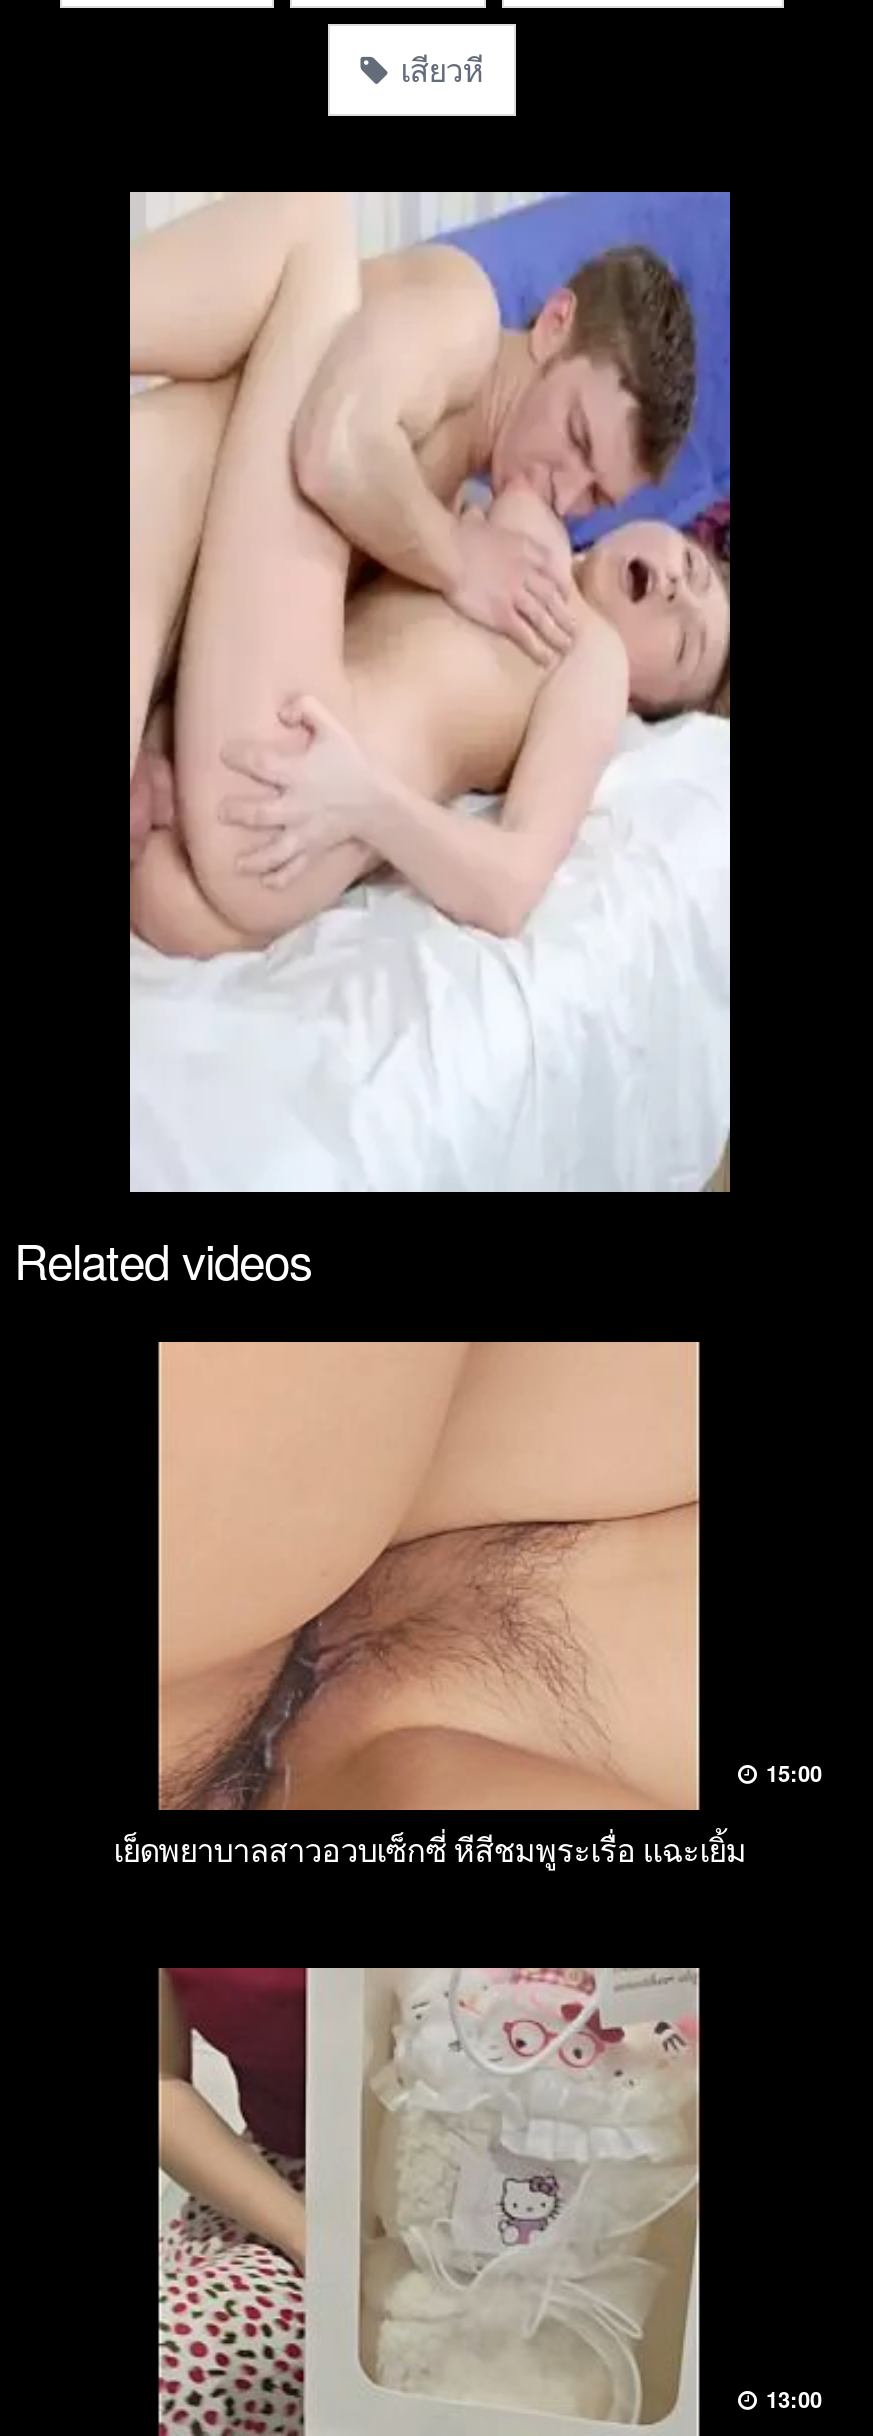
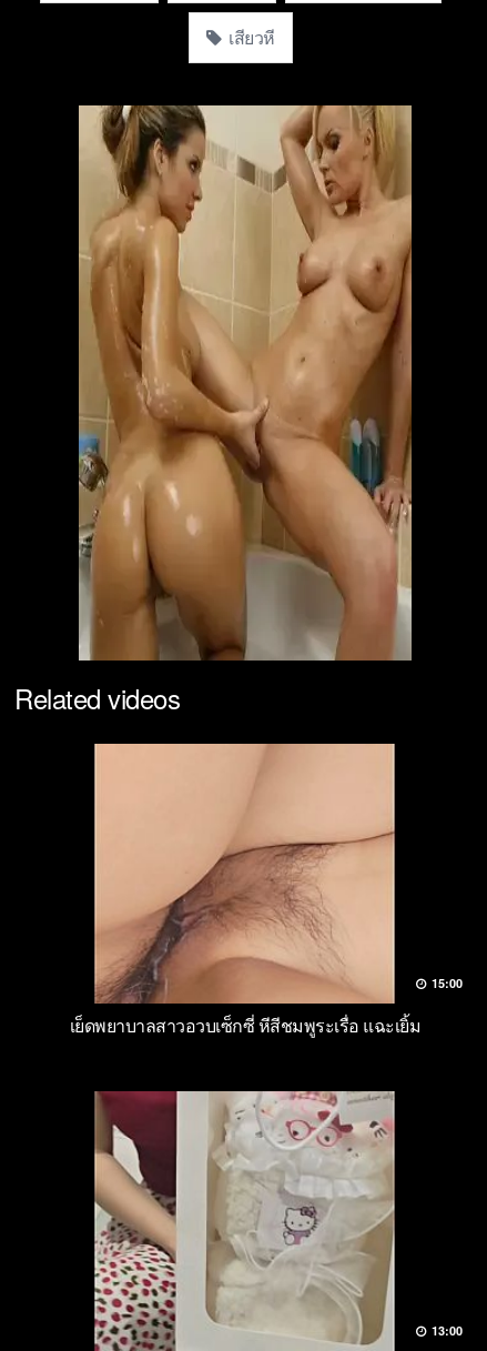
- [image]
+ [image]
